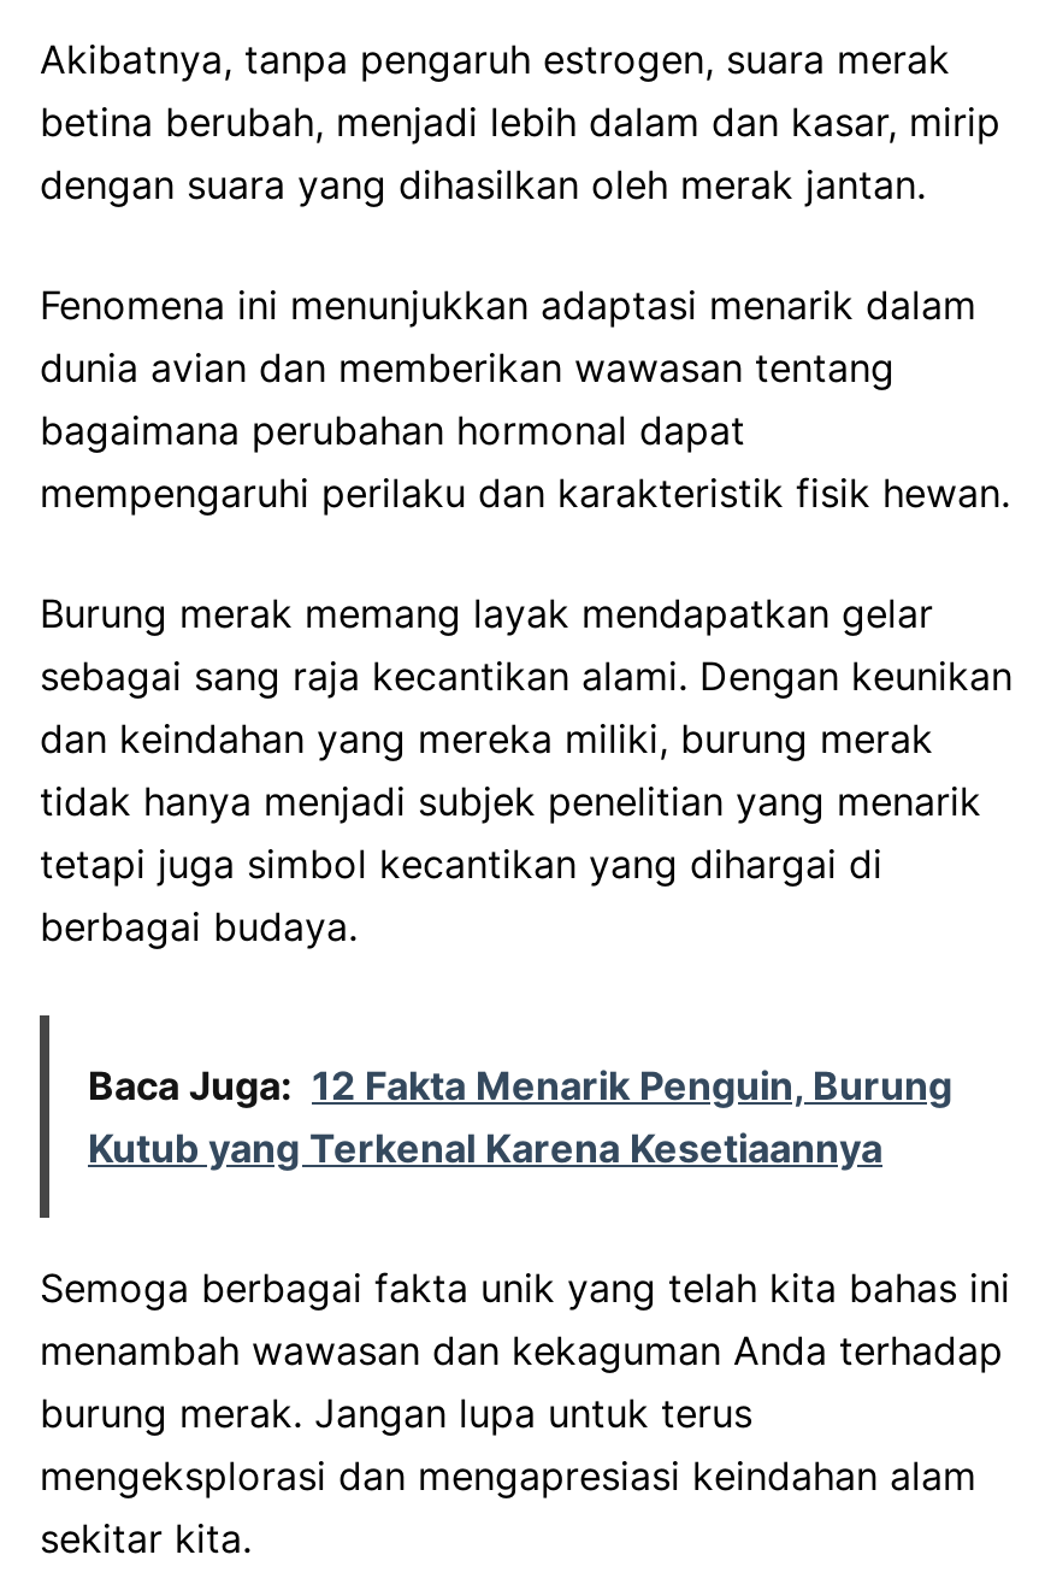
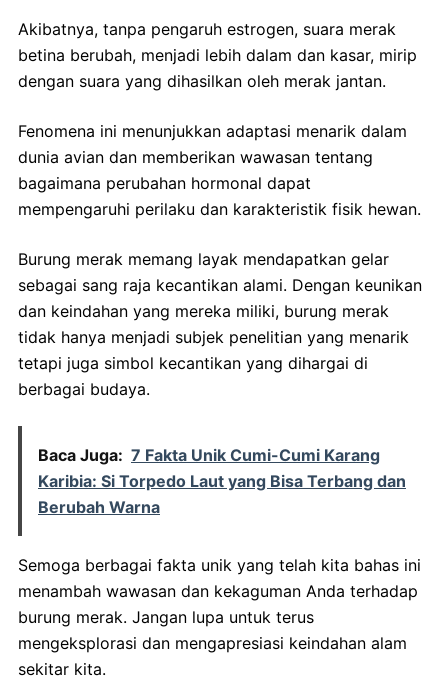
- Baca Juga: 12 Fakta Menarik Penguin, Burung
- Kutub yang Terkenal Karena Kesetiaannya
+ Baca Juga: 7 Fakta Unik Cumi-Cumi Karang
+ Karibia: Si Torpedo Laut yang Bisa Terbang dan
+ Berubah Warna
